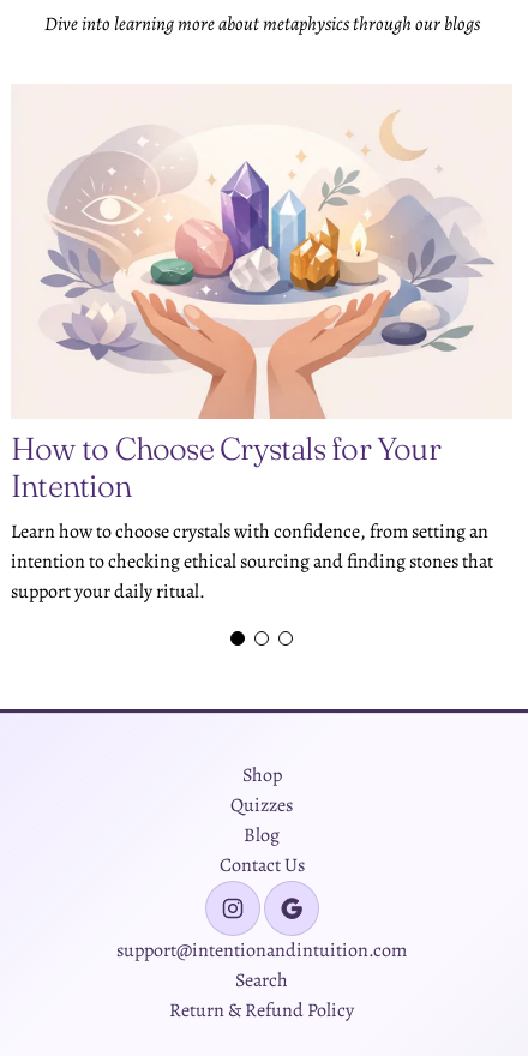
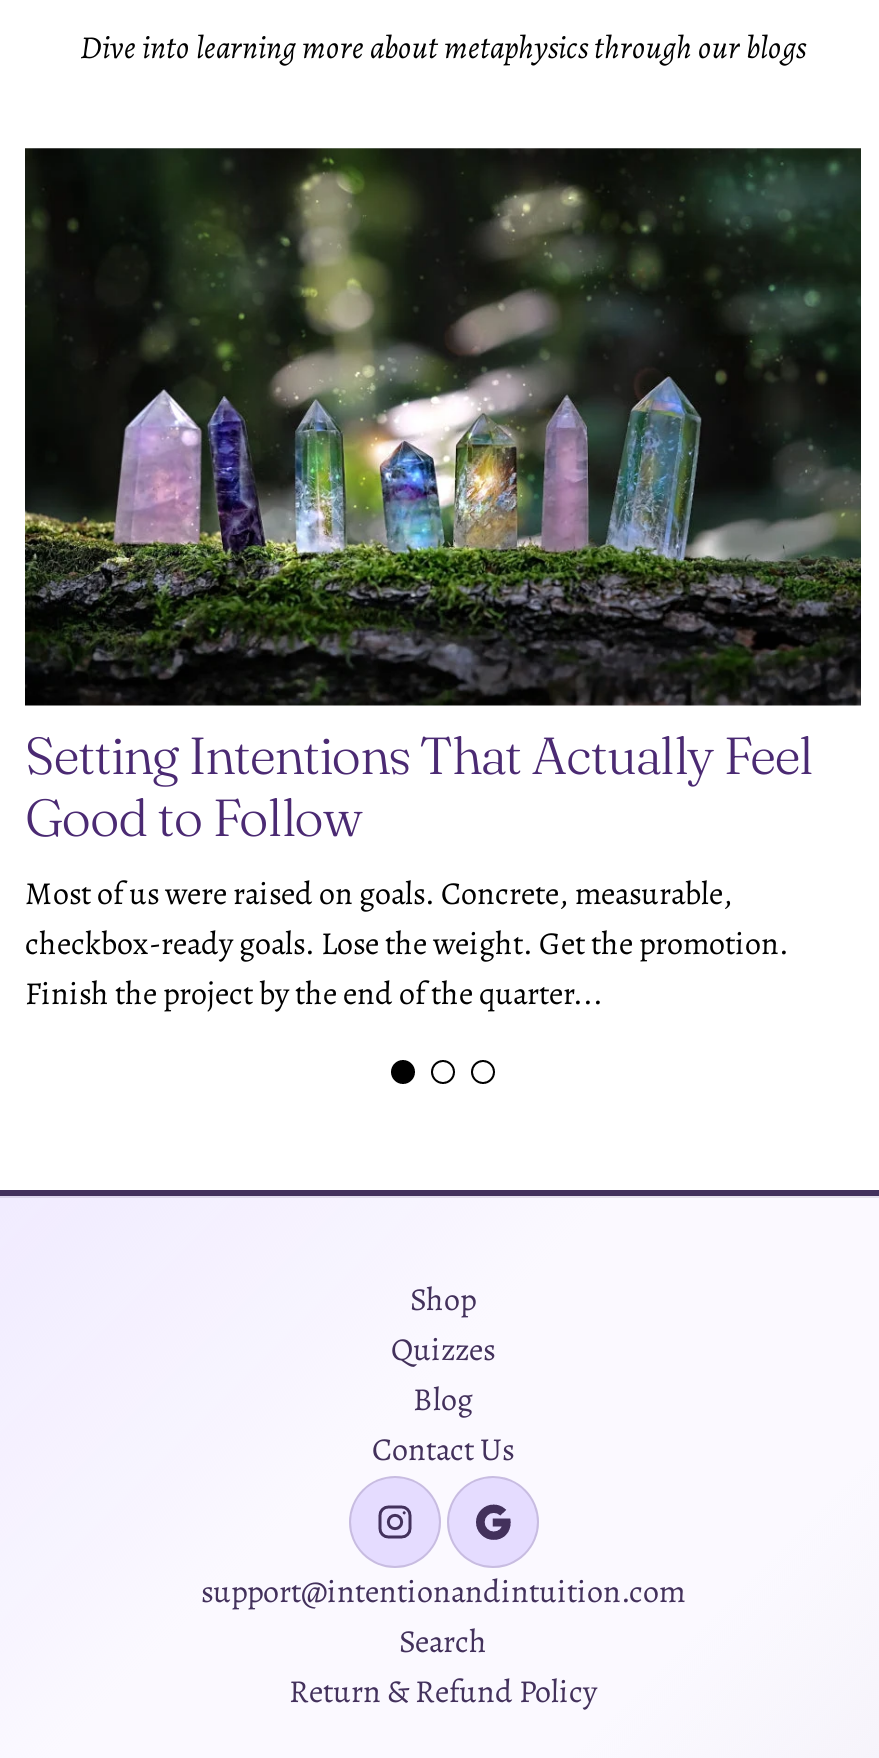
- [image]
- How to Choose Crystals for Your
- Intention
- Learn how to choose crystals with confidence, from setting an
- intention to checking ethical sourcing and finding stones that
- support your daily ritual.
+ [image]
+ Setting Intentions That Actually Feel
+ Good to Follow
+ Most of us were raised on goals. Concrete, measurable,
+ checkbox-ready goals. Lose the weight. Get the promotion.
+ Finish the project by the end of the quarter...
